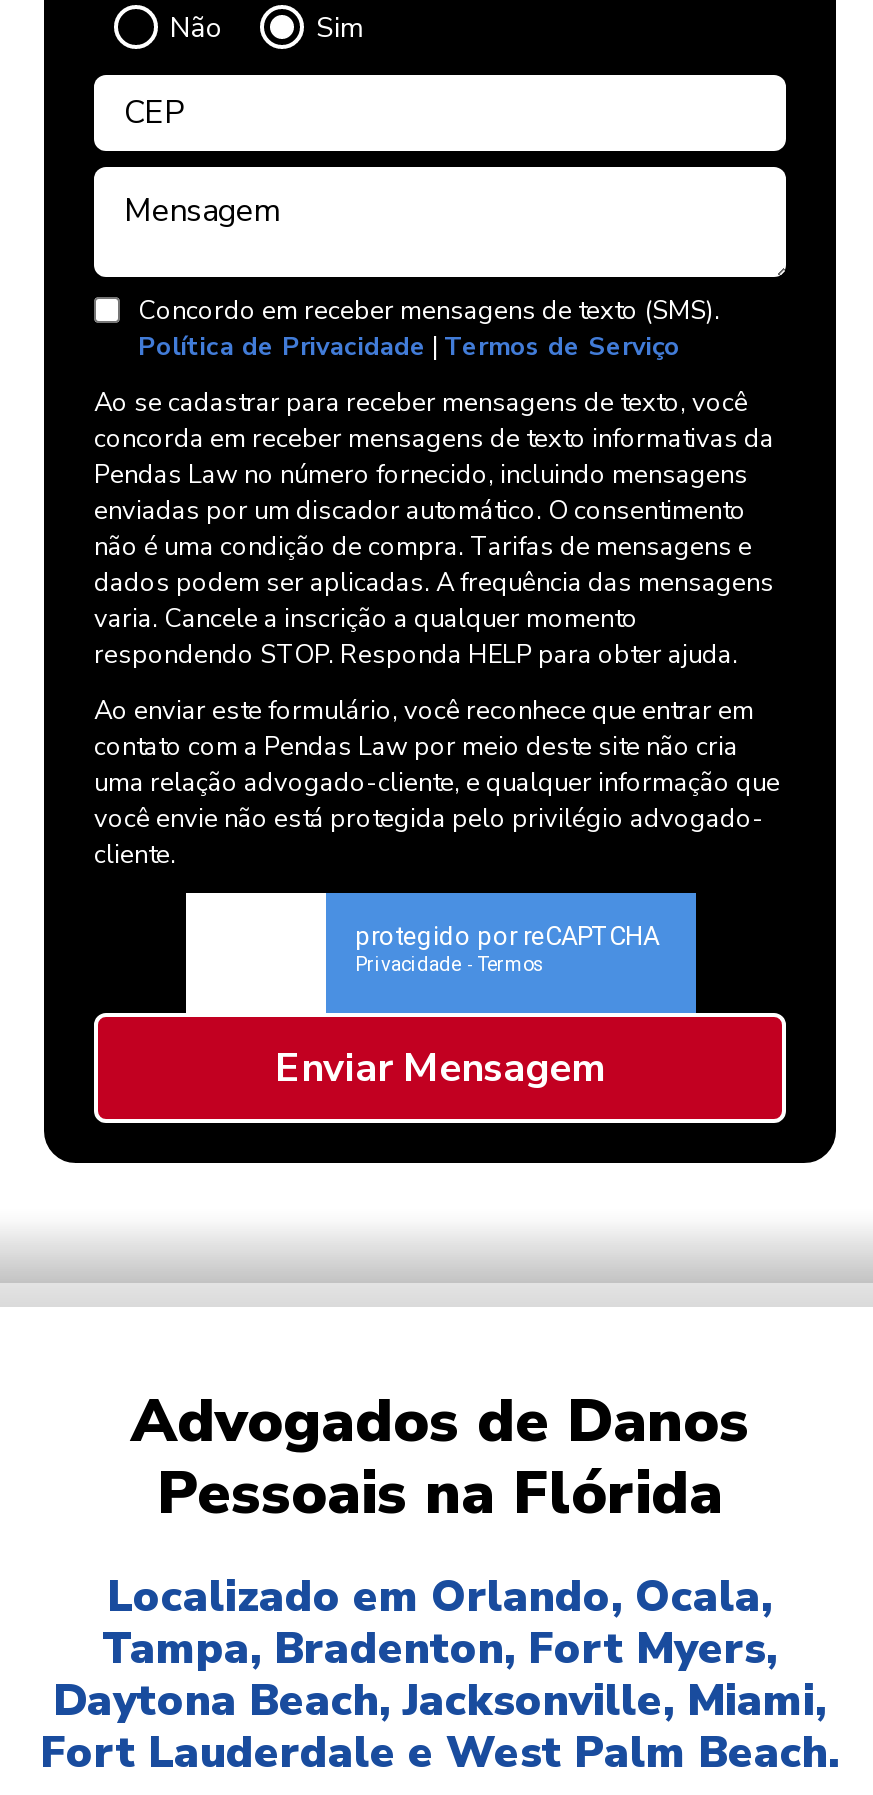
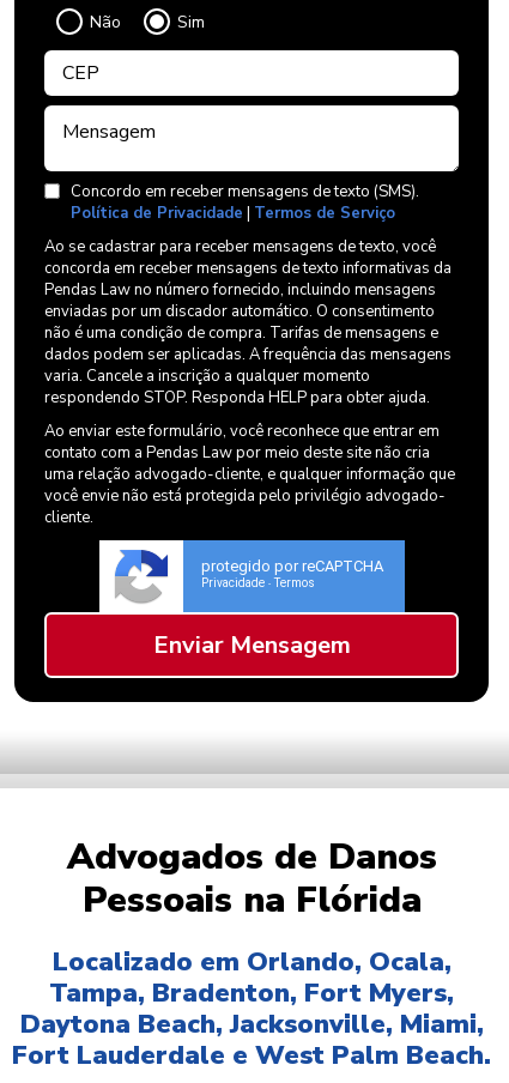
+ [image]
